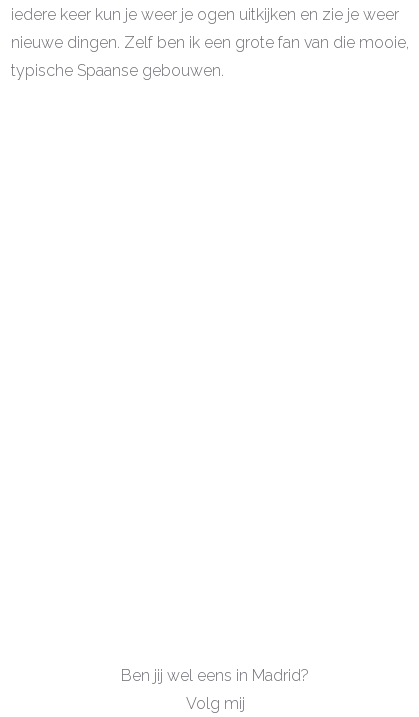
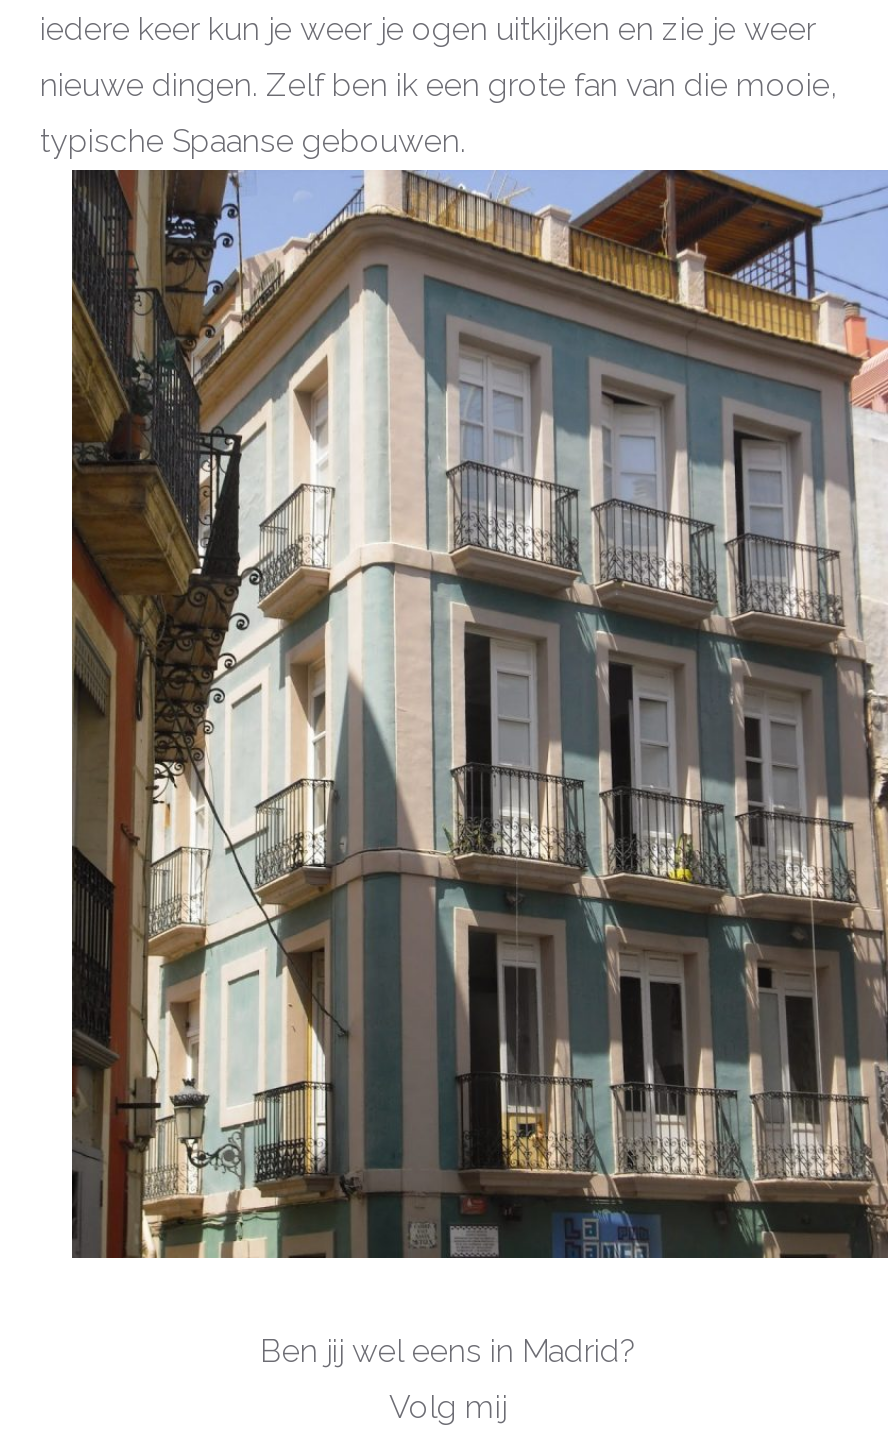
+ [image]
